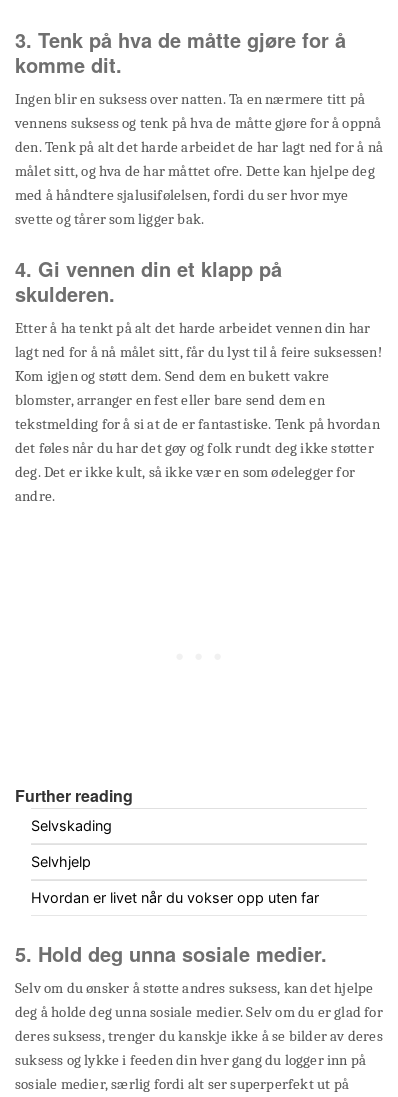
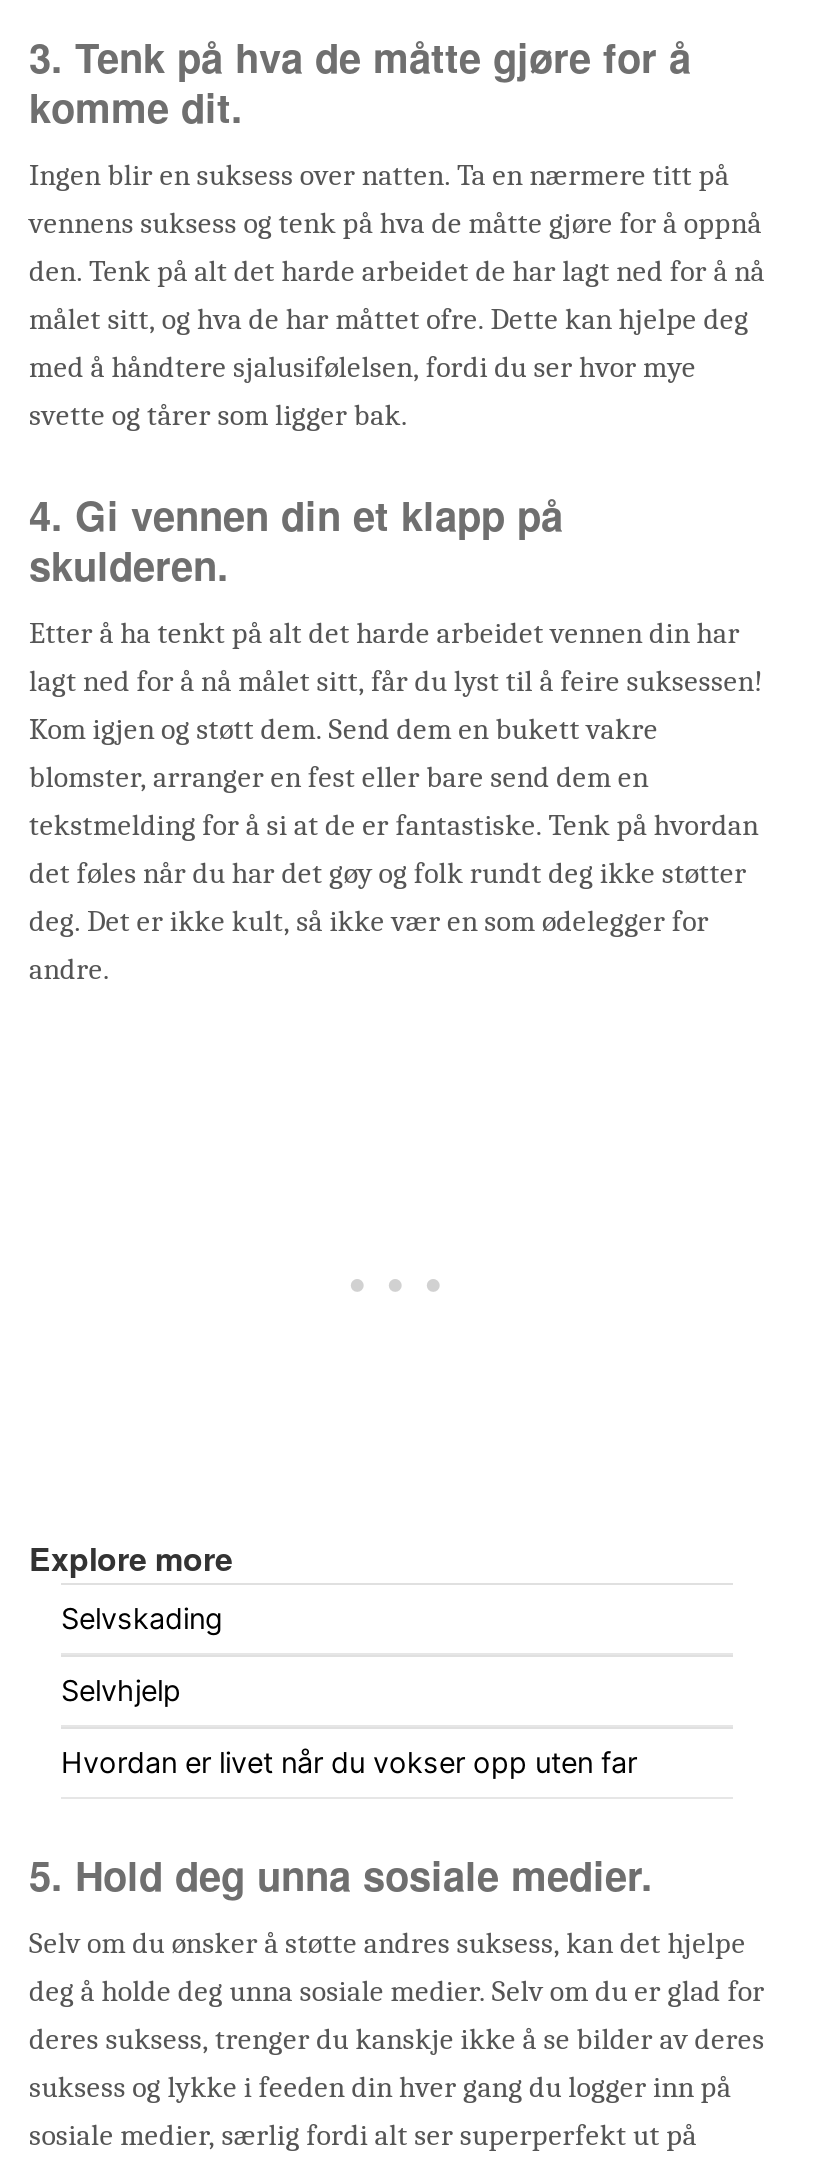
- Further reading
+ Explore more
